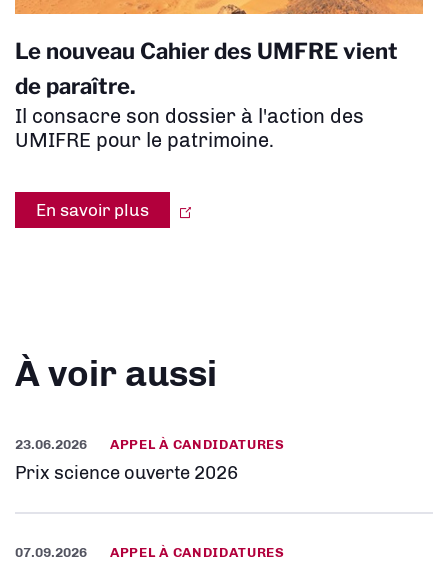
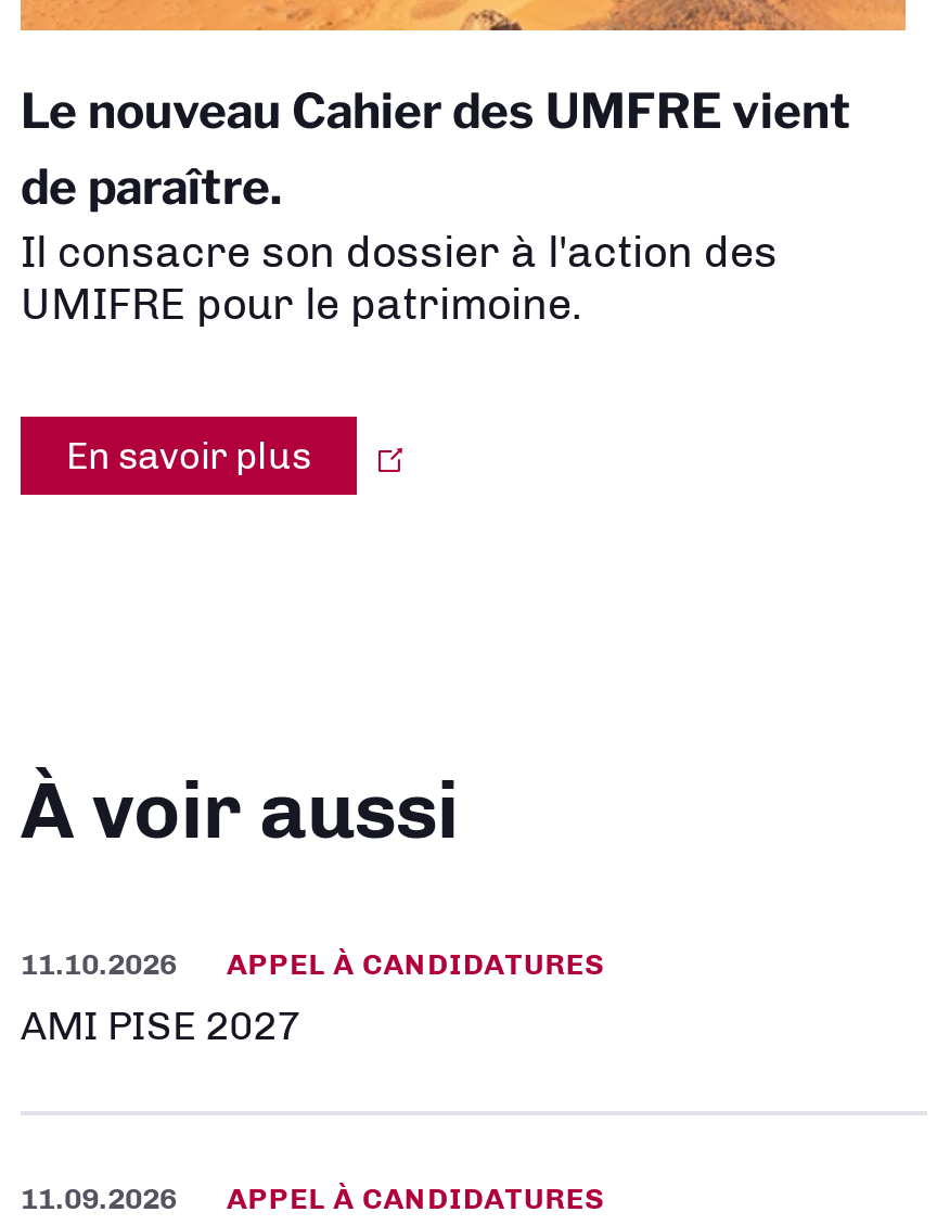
- 23.06.2026 APPEL À CANDIDATURES
+ 11.10.2026 APPEL À CANDIDATURES

- Prix science ouverte 2026
+ AMI PISE 2027

- 07.09.2026 APPEL À CANDIDATURES
+ 11.09.2026 APPEL À CANDIDATURES
